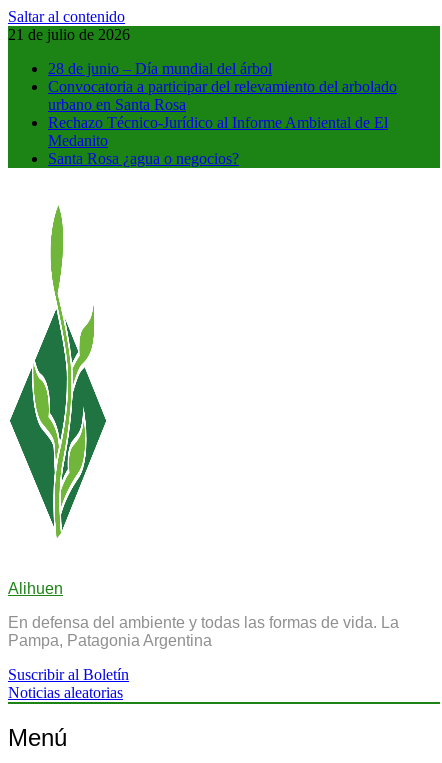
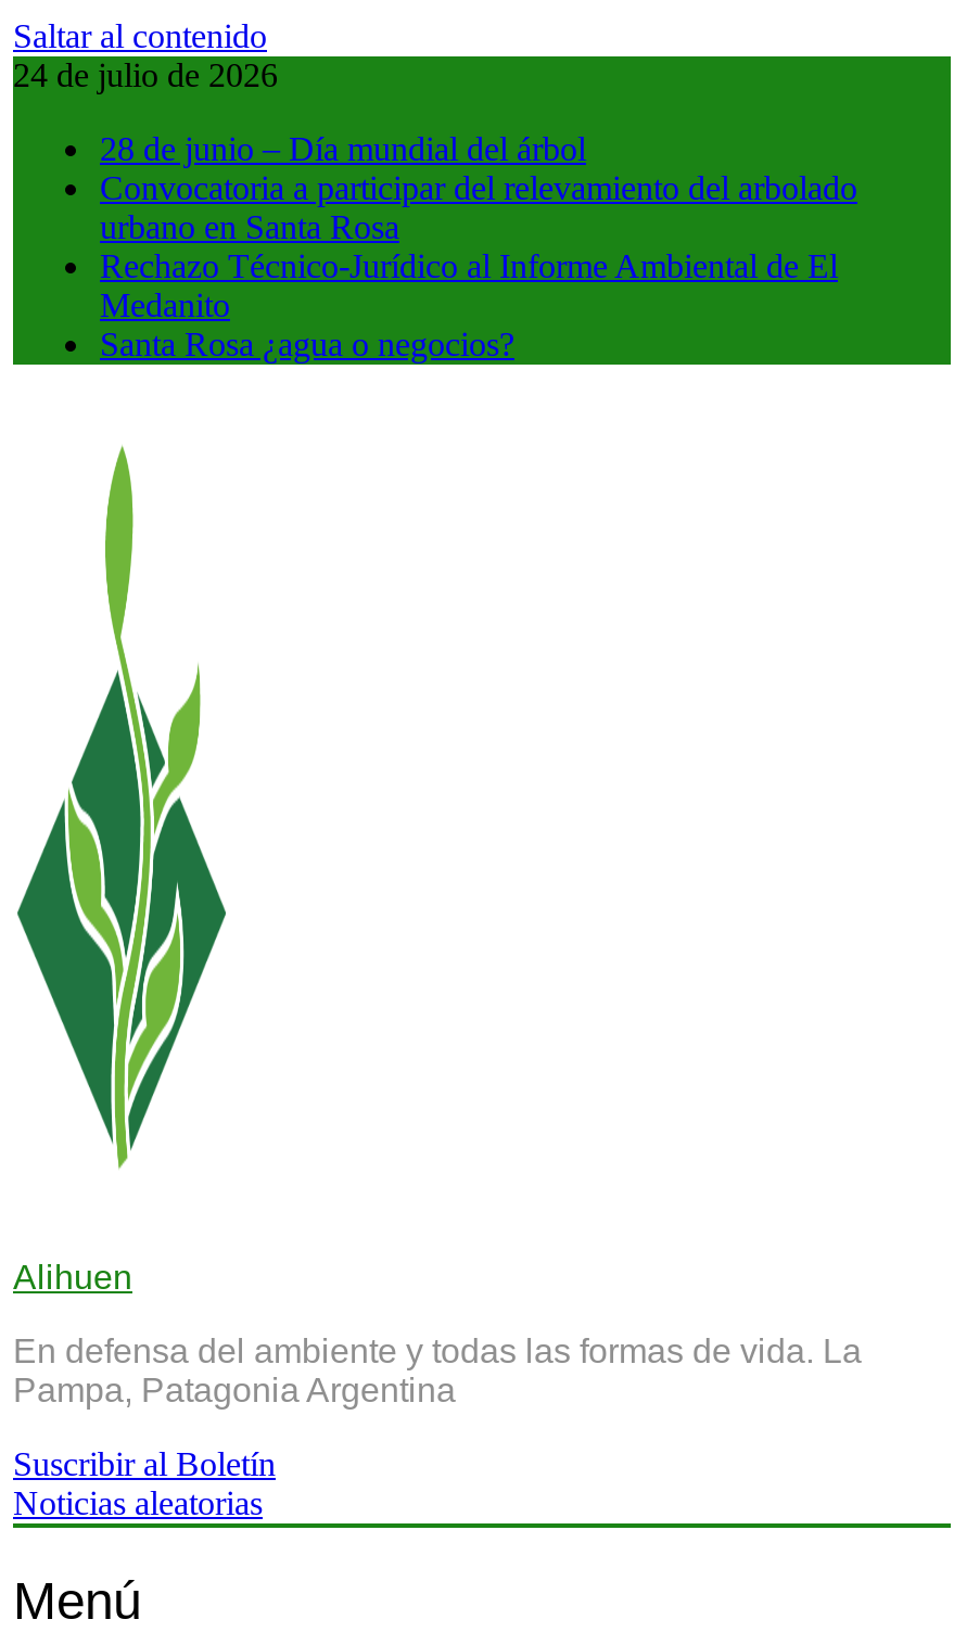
- 21 de julio de 2026
+ 24 de julio de 2026
